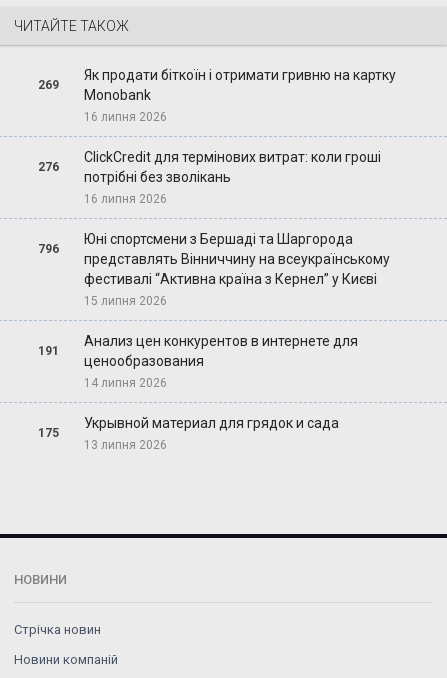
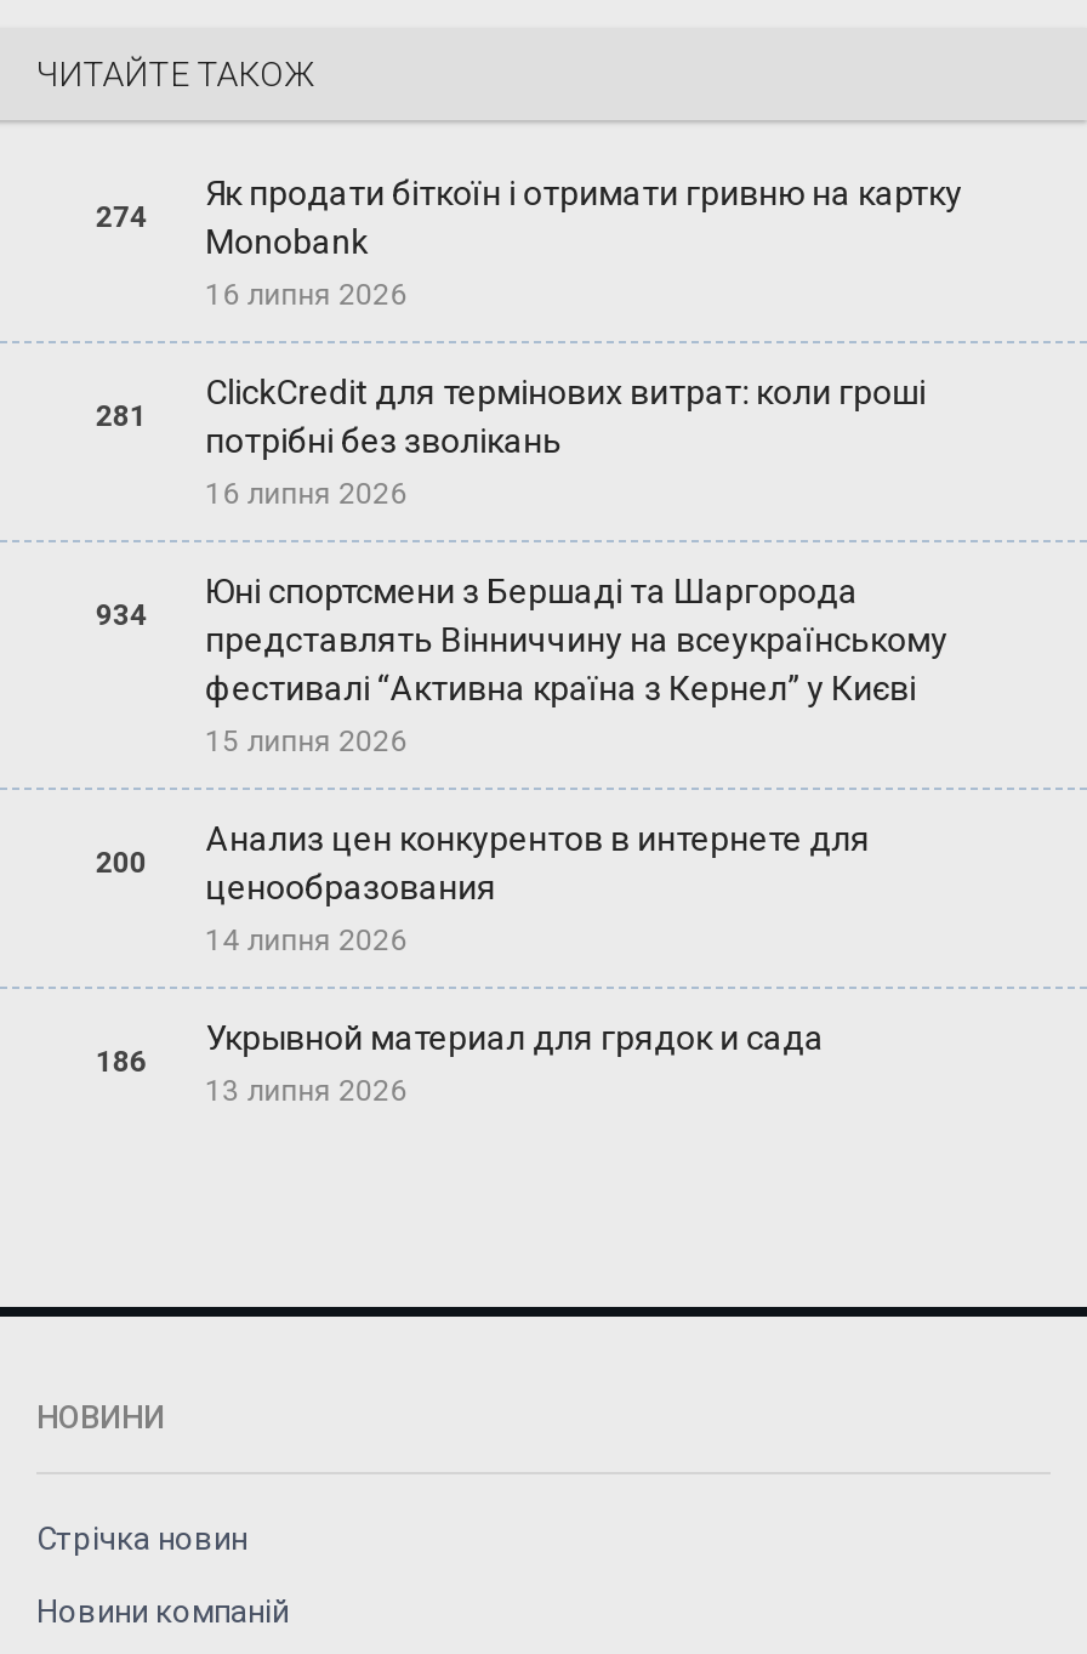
- 269
+ 274

- 276
+ 281

- 796
+ 934

- 191
+ 200

- 175
+ 186
